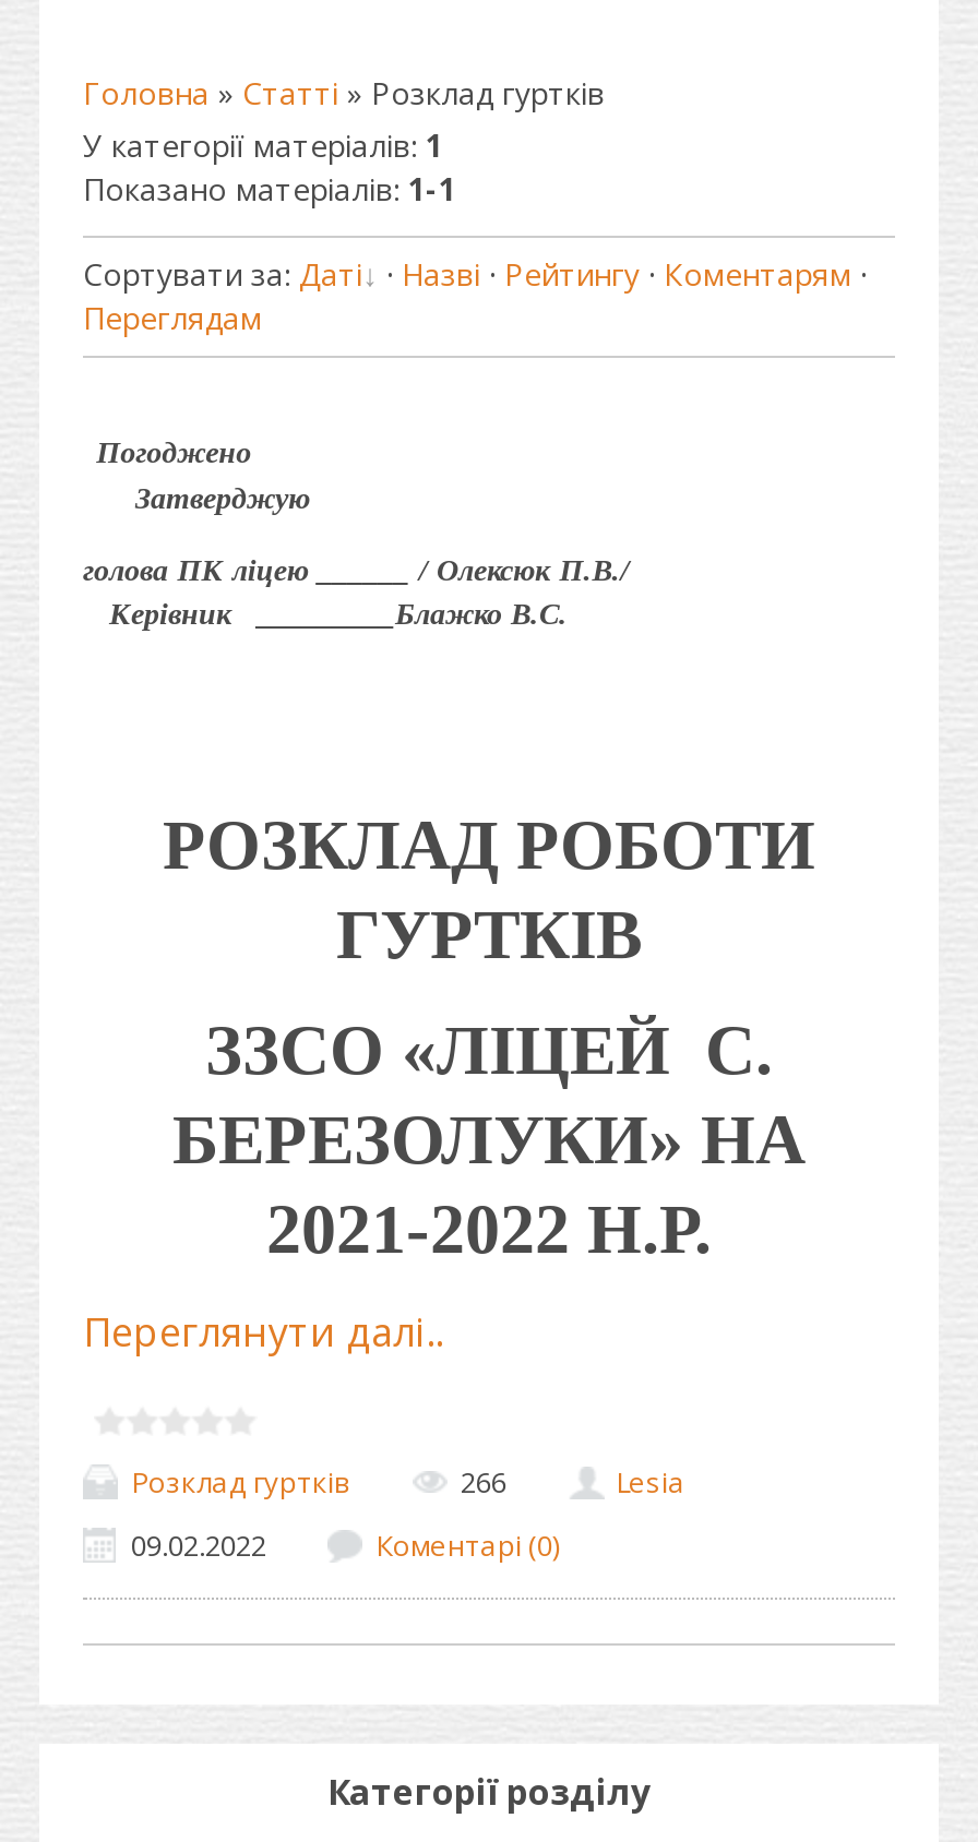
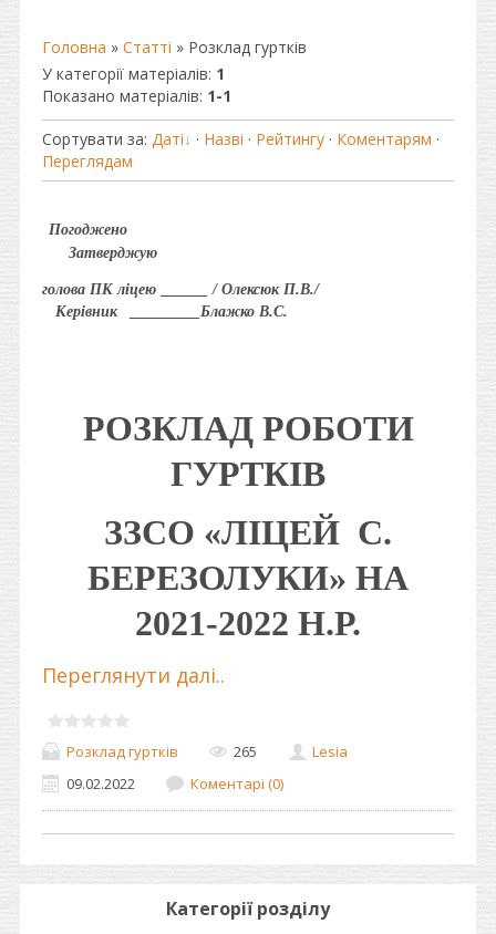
- 266
+ 265
